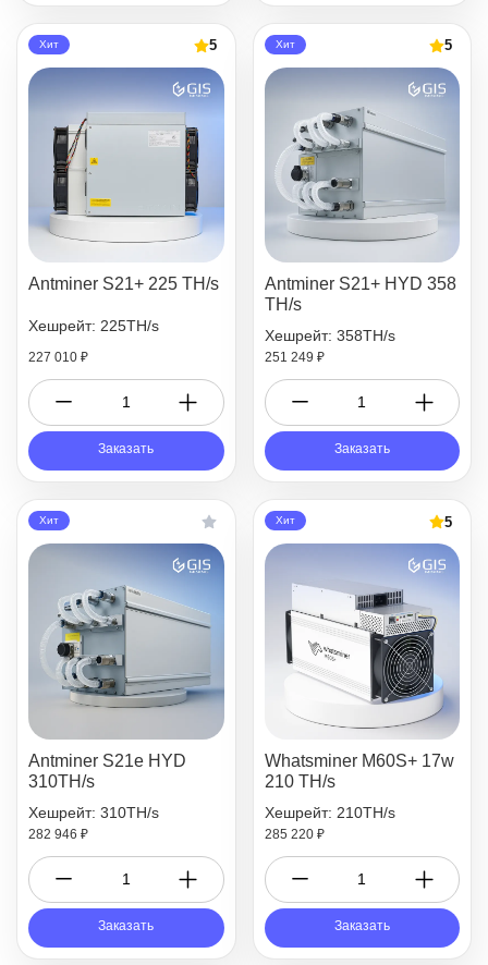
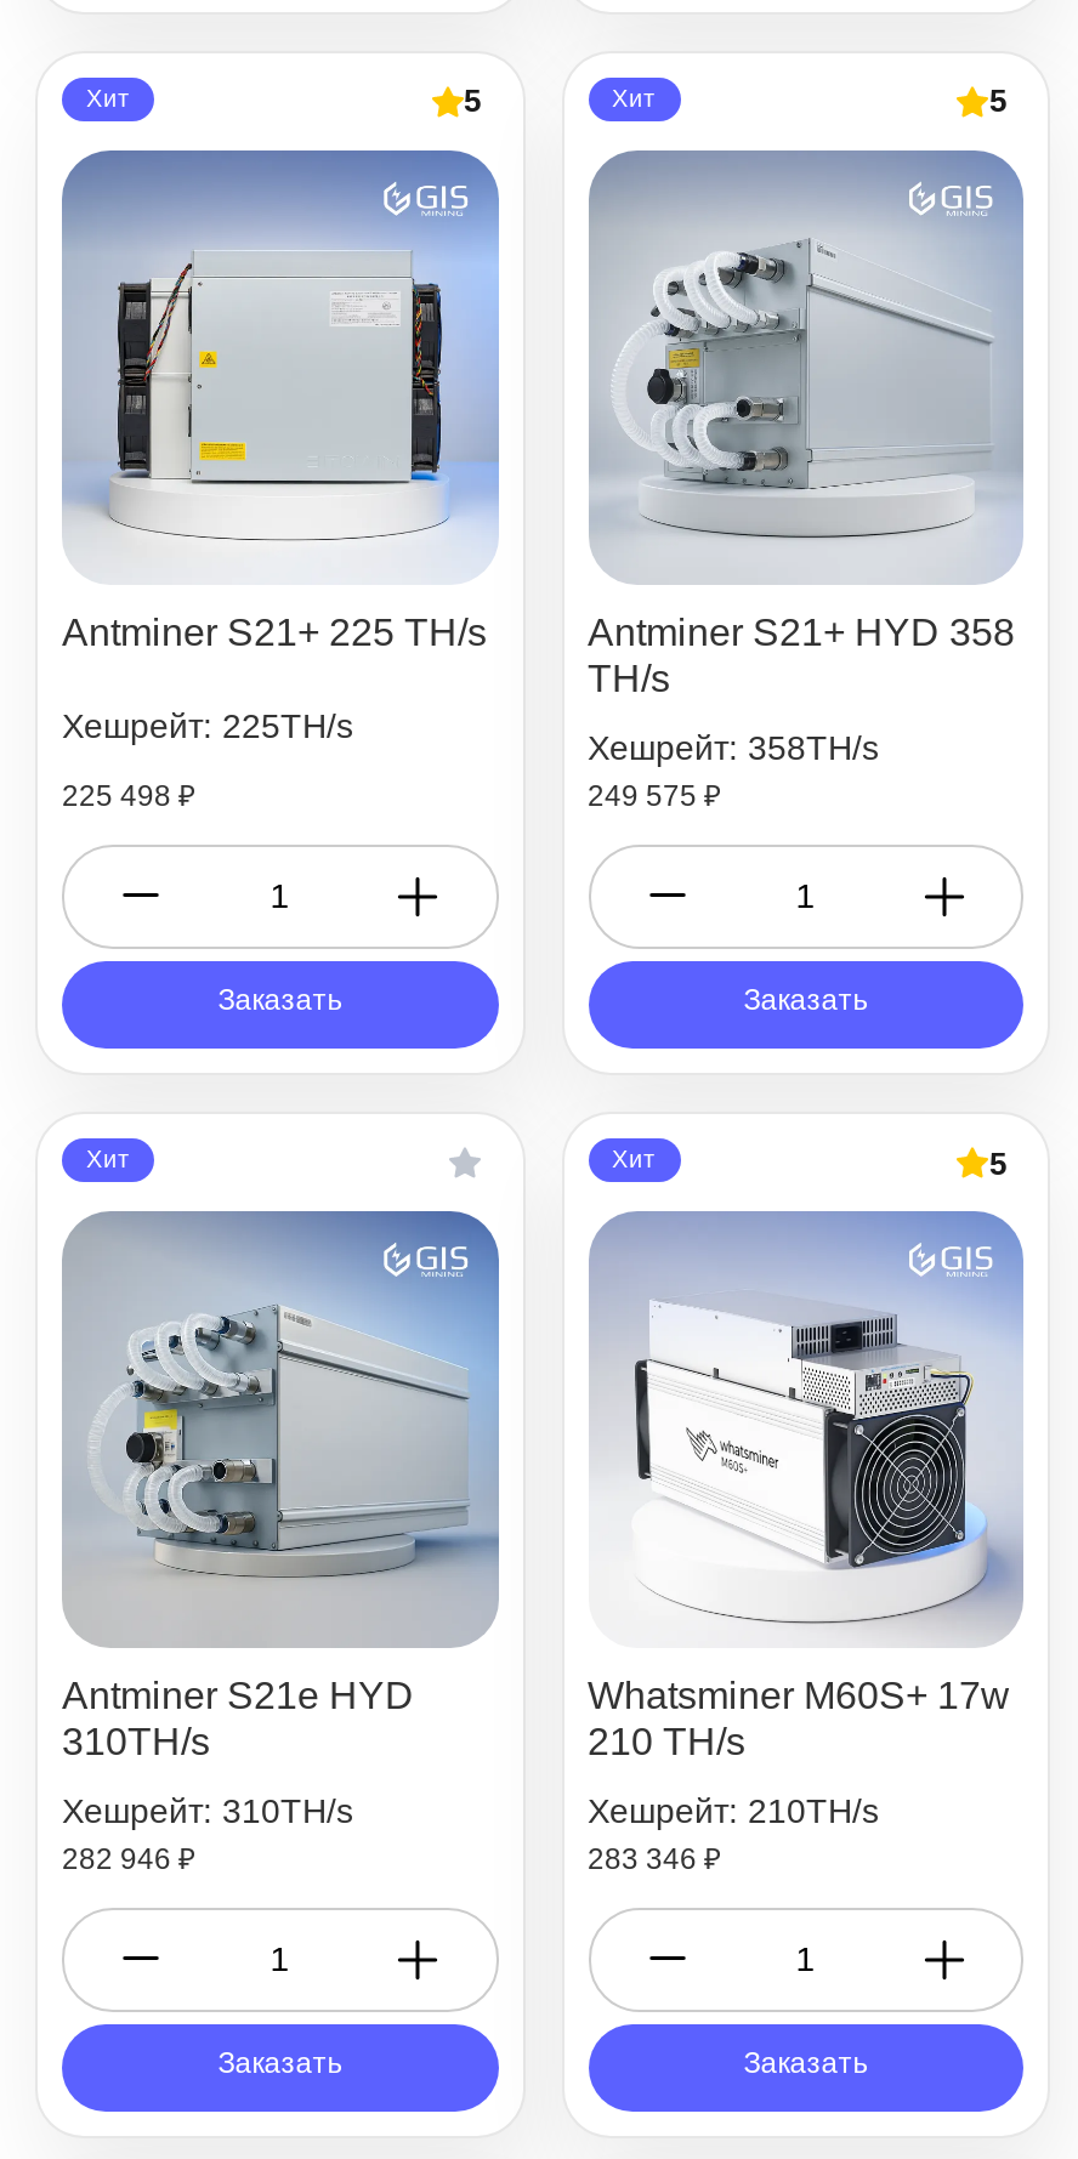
- 227 010 ₽
+ 225 498 ₽

- 251 249 ₽
+ 249 575 ₽

- 285 220 ₽
+ 283 346 ₽
